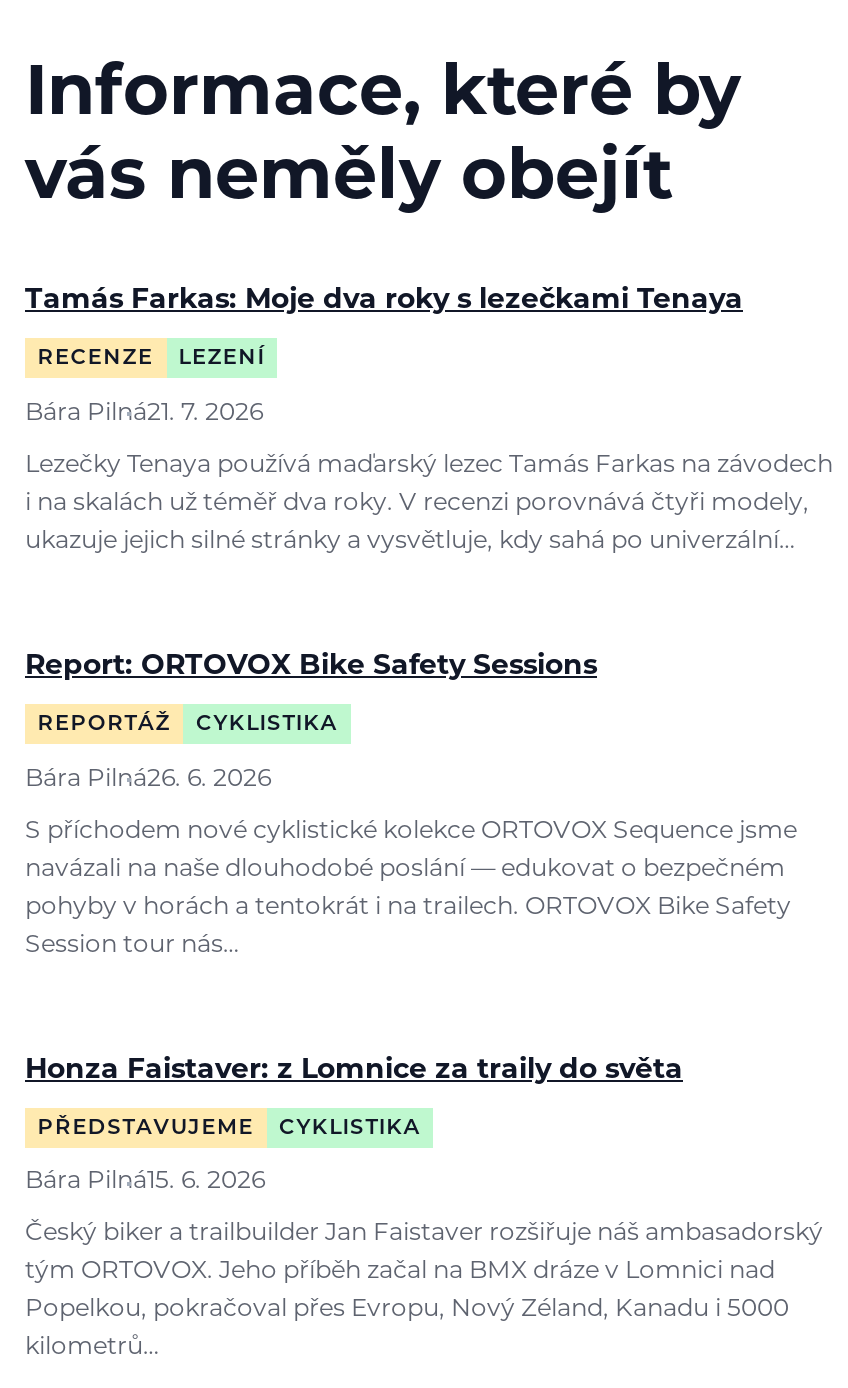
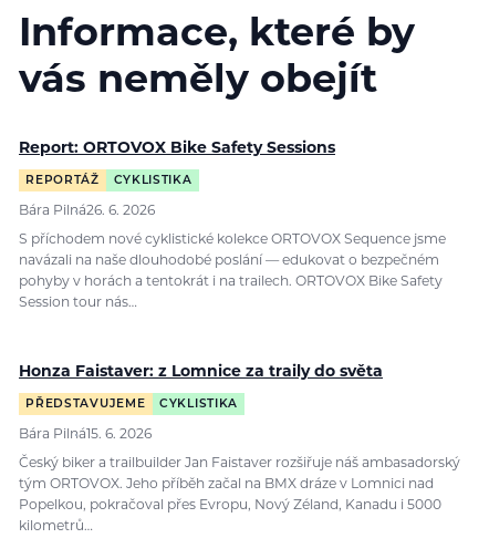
- Tamás Farkas: Moje dva roky s lezečkami Tenaya
- RECENZE
- LEZENÍ
- Bára Pilná21. 7. 2026
- Lezečky Tenaya používá maďarský lezec Tamás Farkas na závodech
- i na skalách už téměř dva roky. V recenzi porovnává čtyři modely,
- ukazuje jejich silné stránky a vysvětluje, kdy sahá po univerzální…
